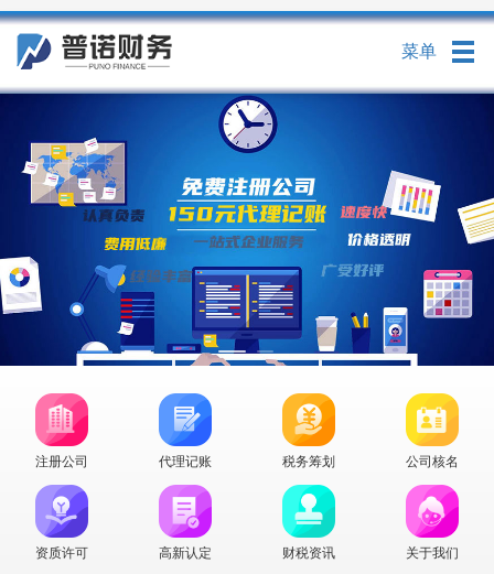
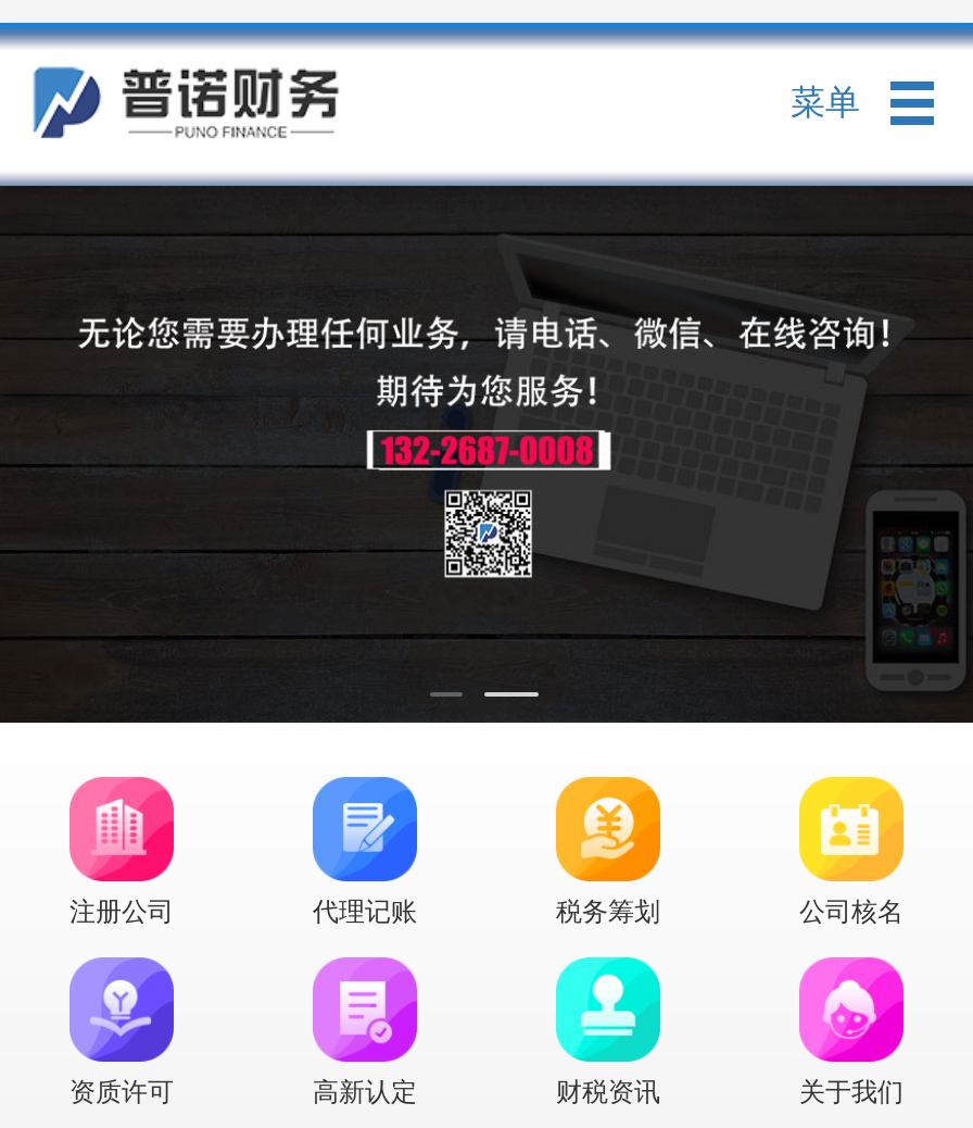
- [image]
+ [image]
